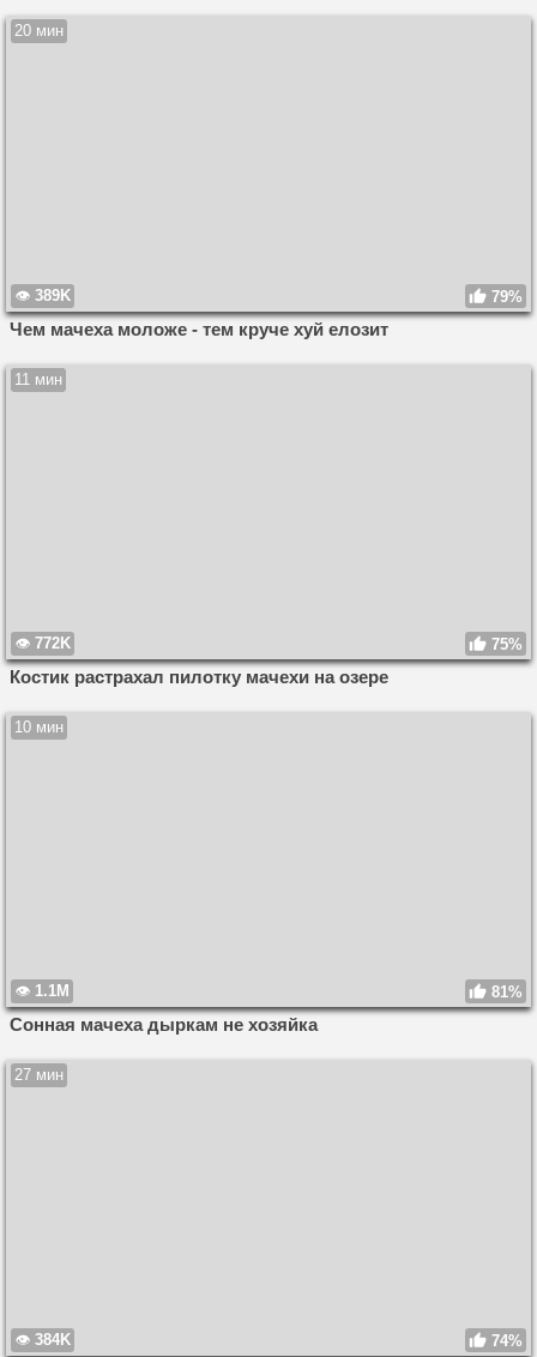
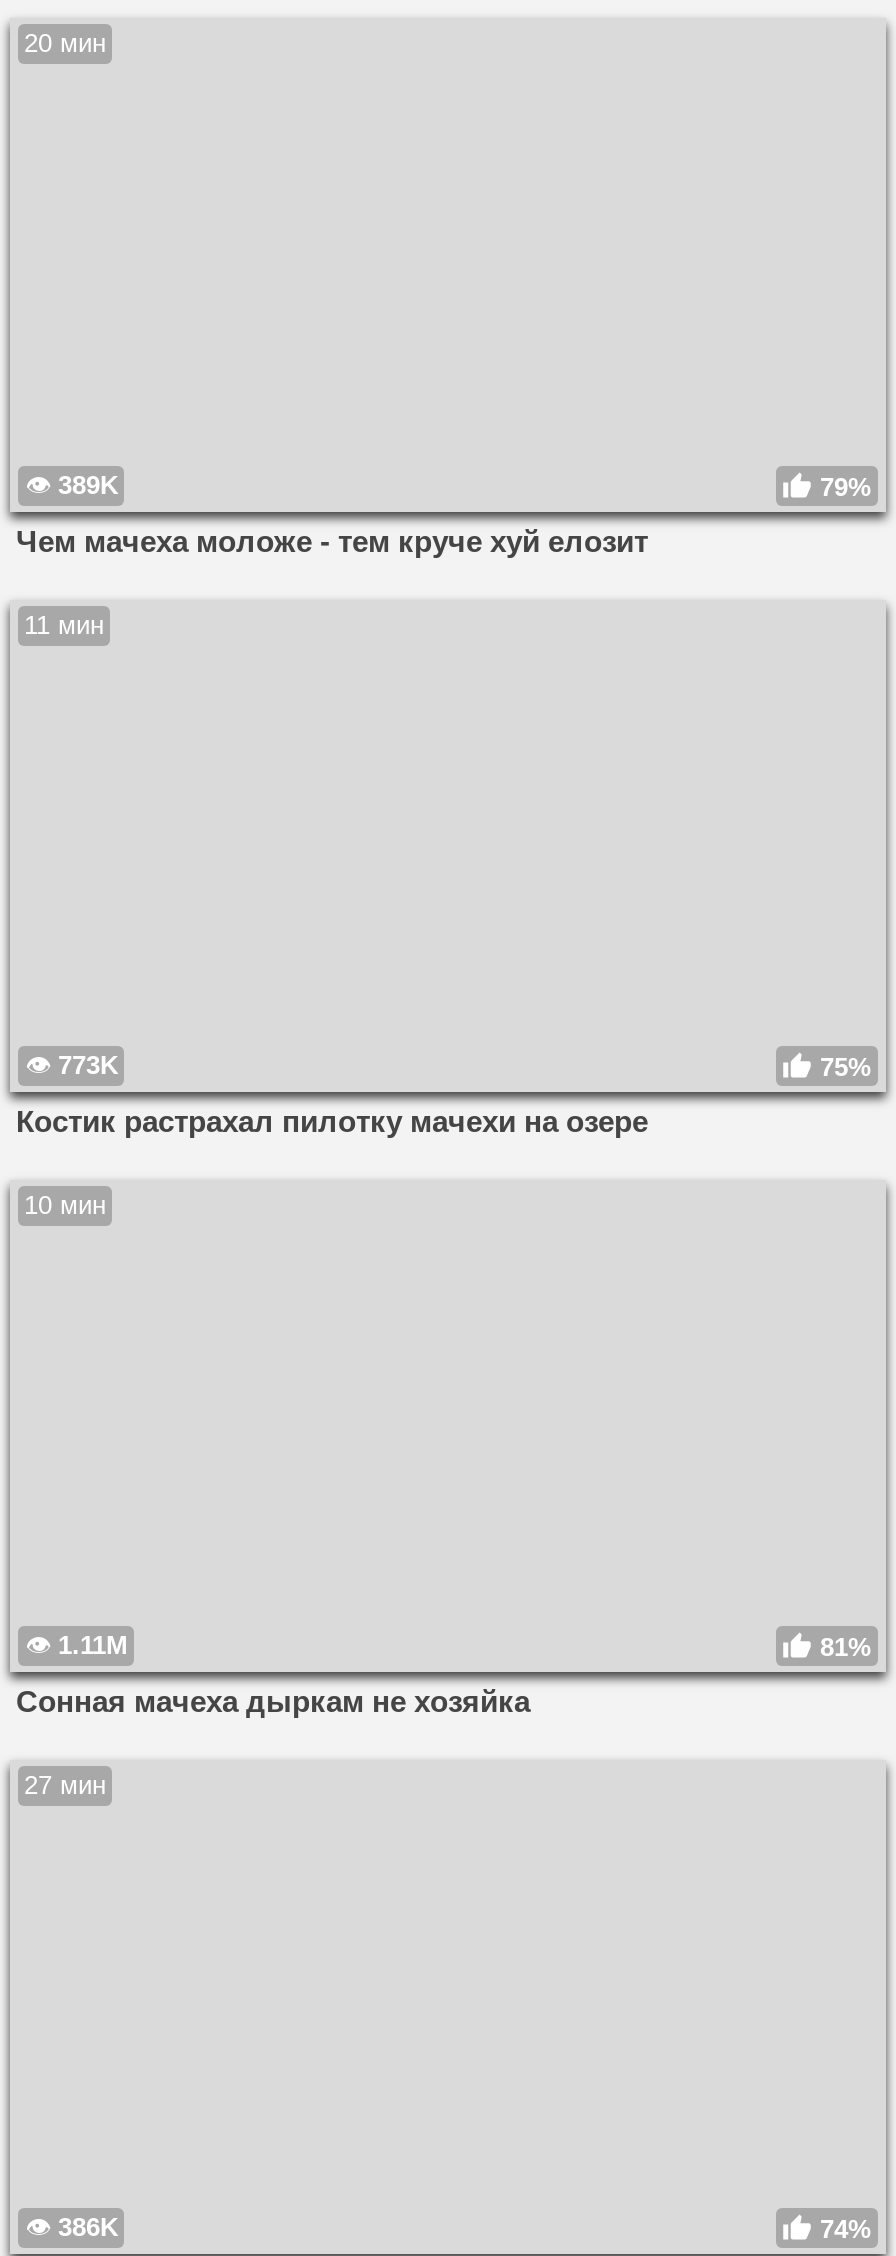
- 772K
+ 773K

- 1.1M
+ 1.11M

- 384K
+ 386K
